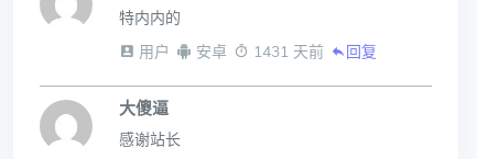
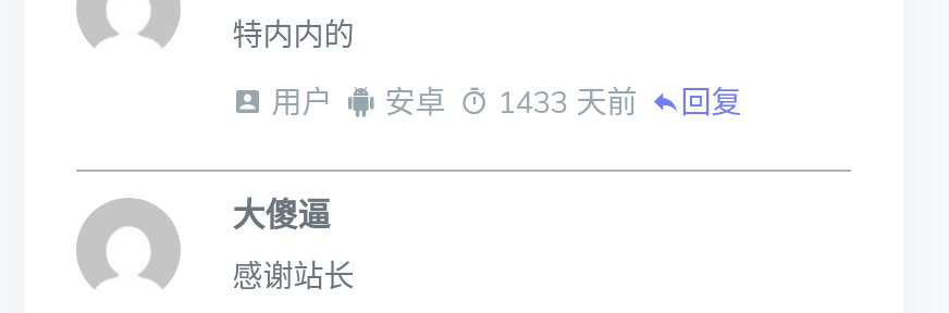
- 用户 安卓 1431 天前 回复
+ 用户 安卓 1433 天前 回复
